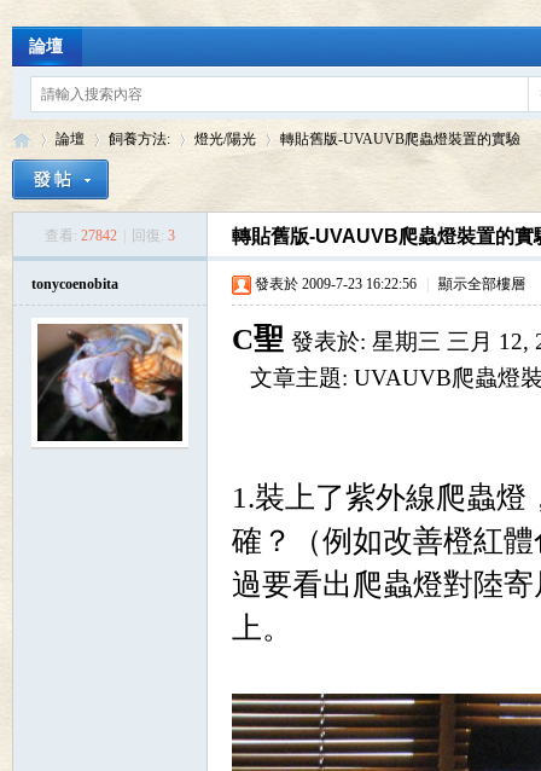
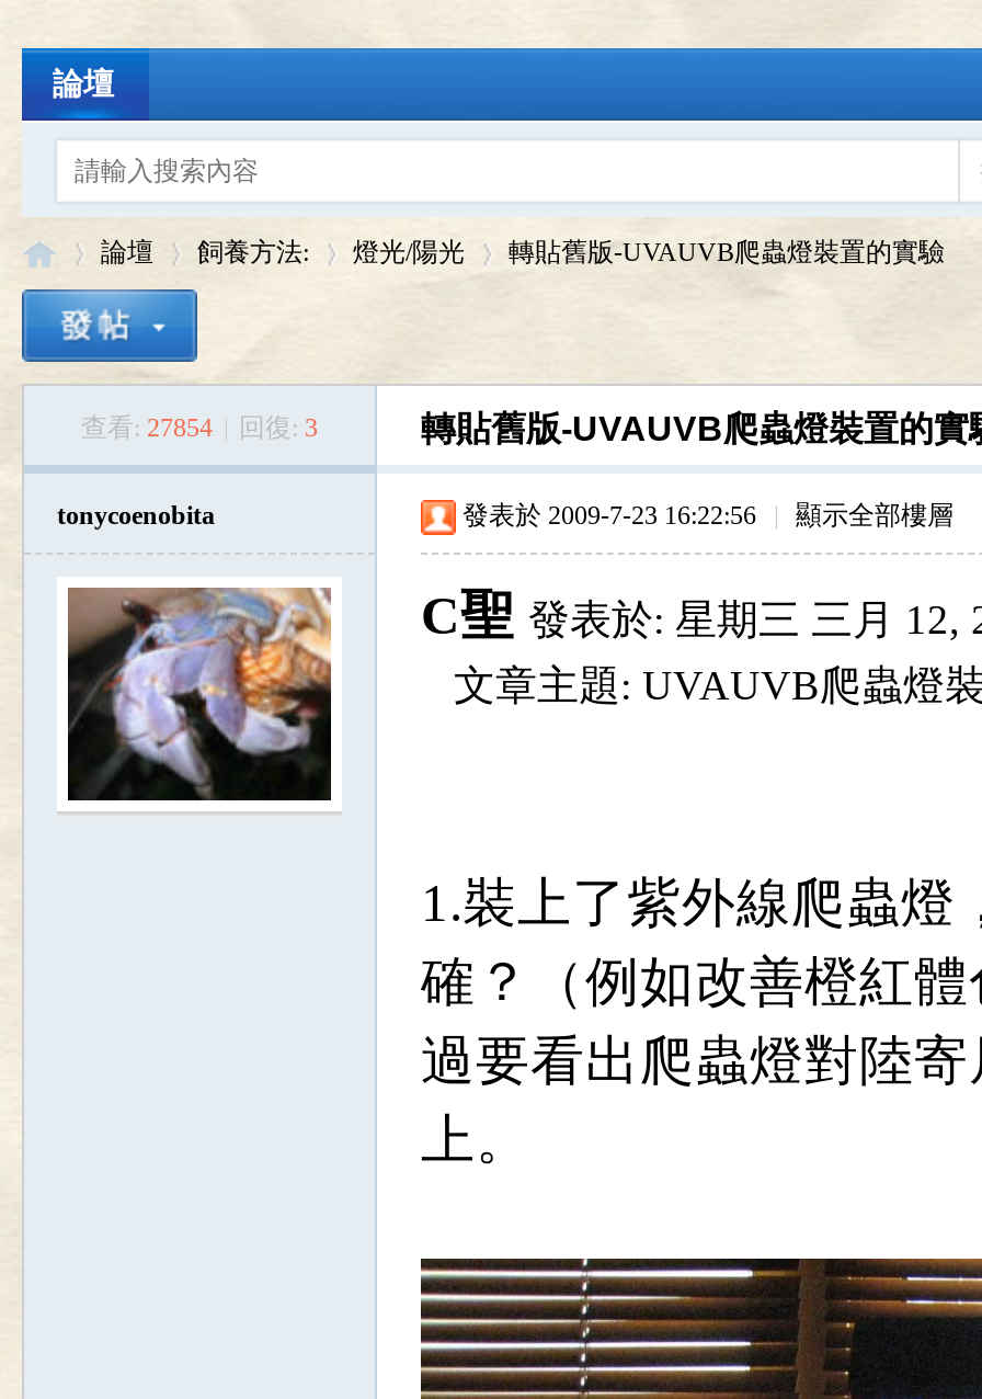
- 查看: 27842
+ 查看: 27854
